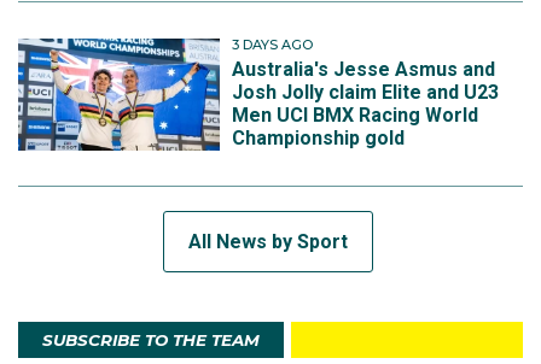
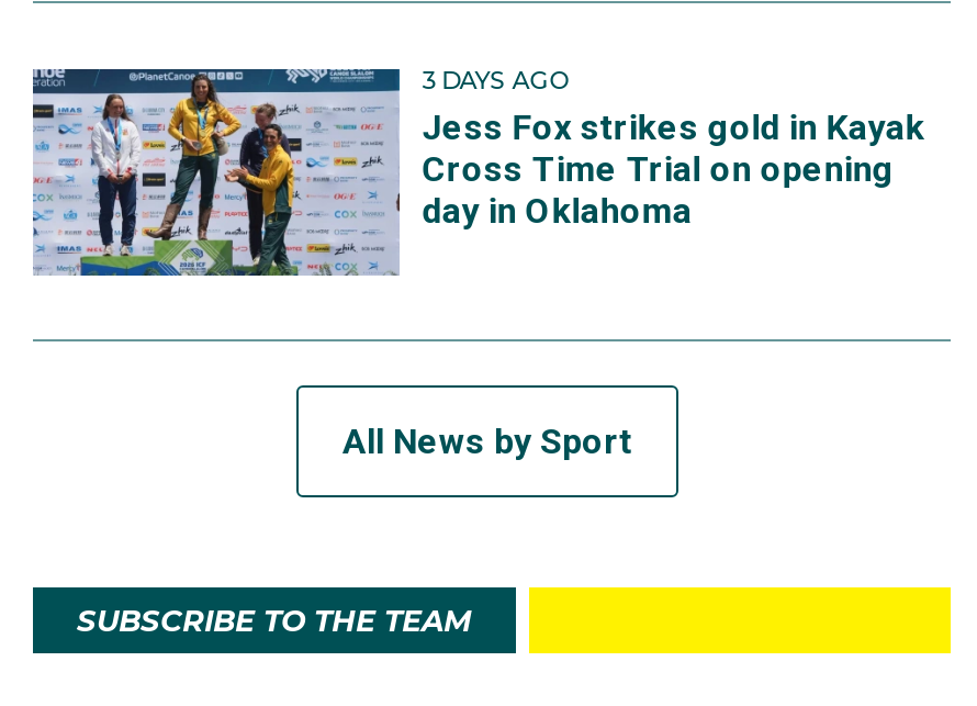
- [image]
- Australia's Jesse Asmus and
- Josh Jolly claim Elite and U23
- Men UCI BMX Racing World
- Championship gold
+ [image]
+ Jess Fox strikes gold in Kayak
+ Cross Time Trial on opening
+ day in Oklahoma
